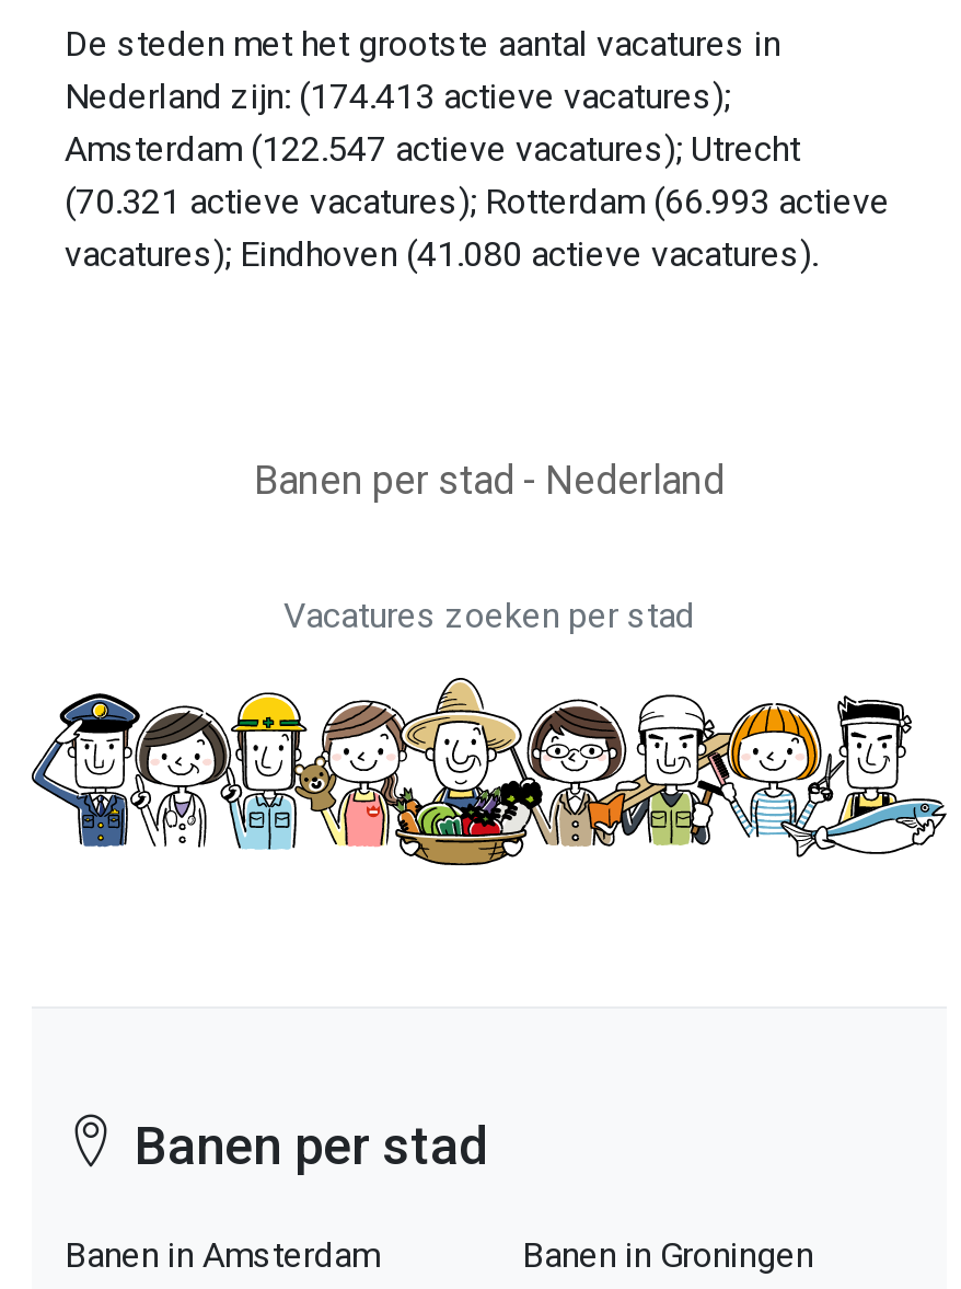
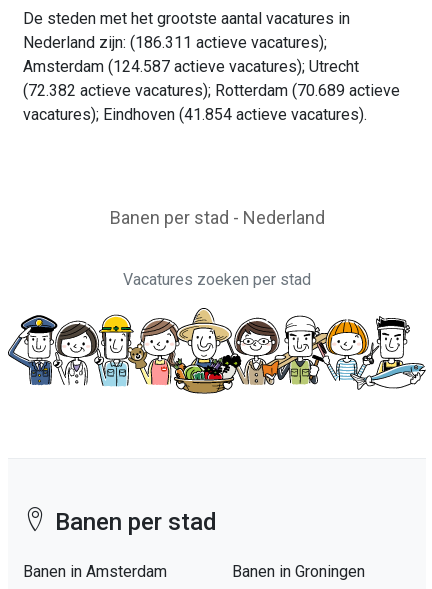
- Nederland zijn: (174.413 actieve vacatures);
+ Nederland zijn: (186.311 actieve vacatures);

- Amsterdam (122.547 actieve vacatures); Utrecht
+ Amsterdam (124.587 actieve vacatures); Utrecht

- (70.321 actieve vacatures); Rotterdam (66.993 actieve
+ (72.382 actieve vacatures); Rotterdam (70.689 actieve

- vacatures); Eindhoven (41.080 actieve vacatures).
+ vacatures); Eindhoven (41.854 actieve vacatures).
